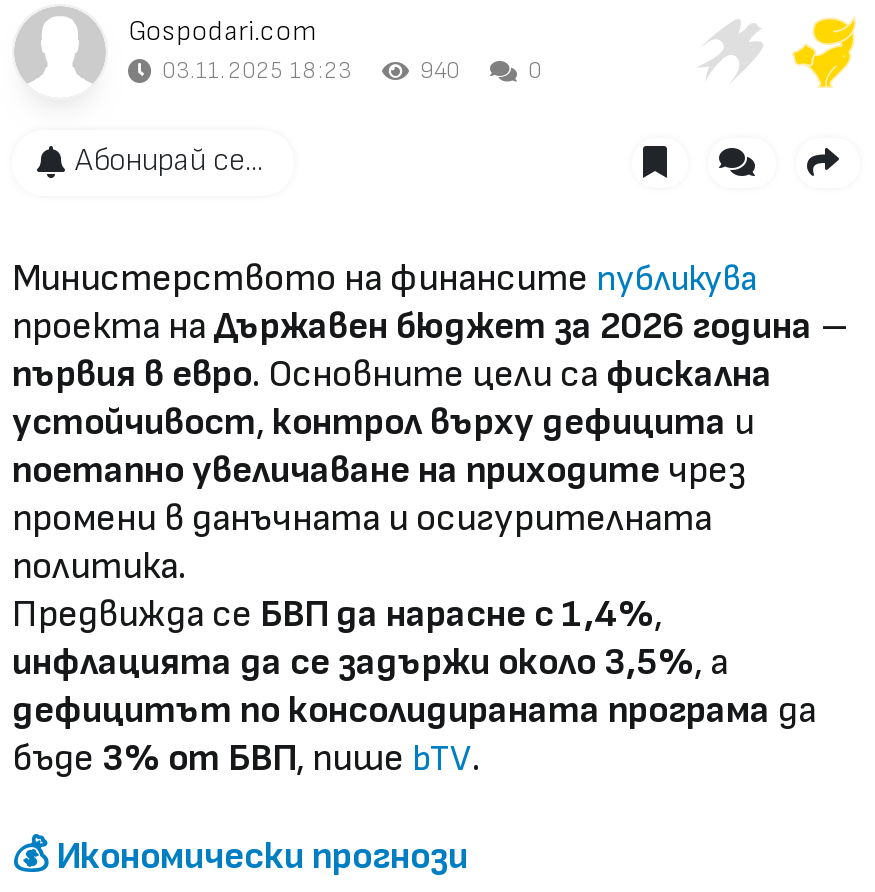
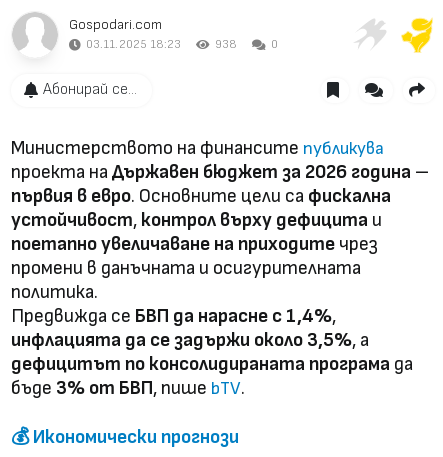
- 940
+ 938
